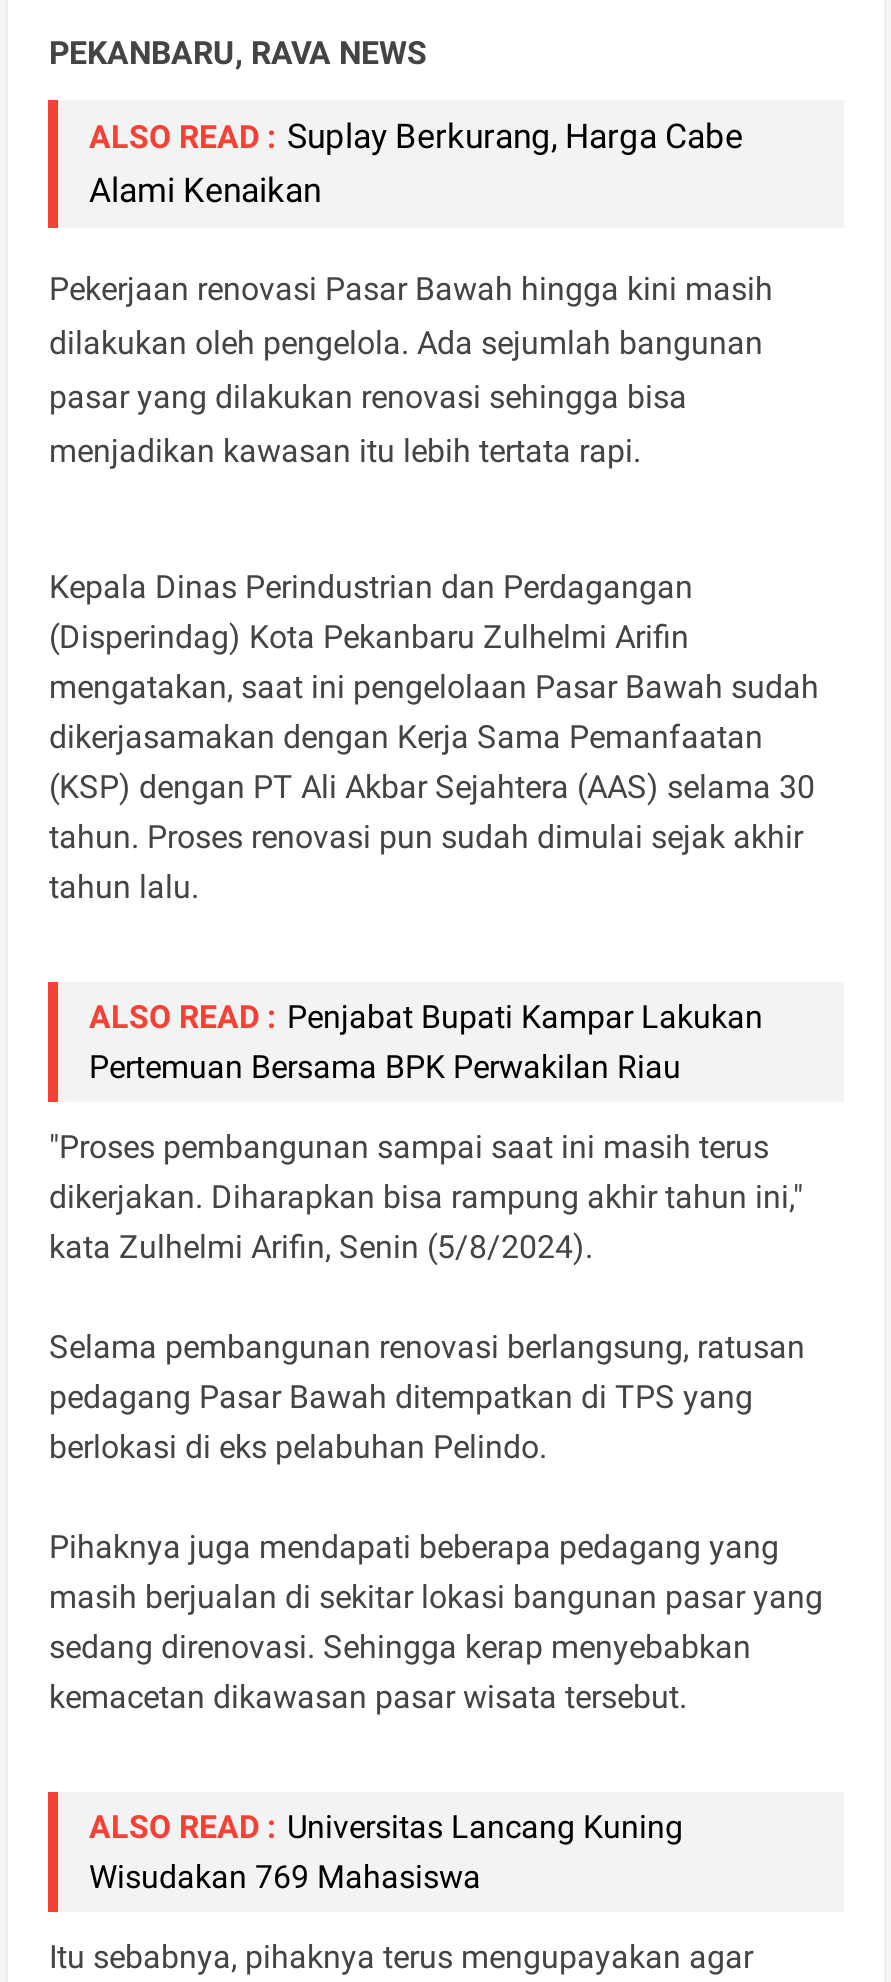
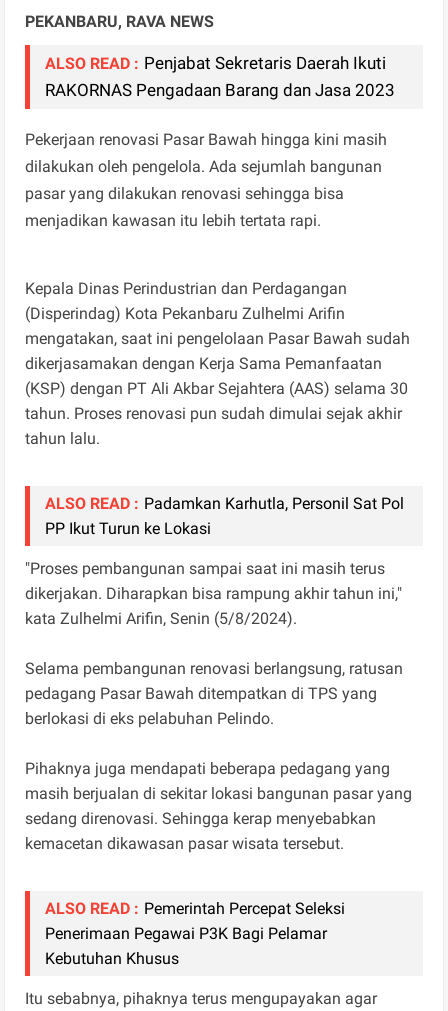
- ALSO READ : Suplay Berkurang, Harga Cabe
- Alami Kenaikan
+ ALSO READ : Penjabat Sekretaris Daerah Ikuti
+ RAKORNAS Pengadaan Barang dan Jasa 2023

- ALSO READ : Penjabat Bupati Kampar Lakukan
- Pertemuan Bersama BPK Perwakilan Riau
+ ALSO READ : Padamkan Karhutla, Personil Sat Pol
+ PP Ikut Turun ke Lokasi

- ALSO READ : Universitas Lancang Kuning
- Wisudakan 769 Mahasiswa
+ ALSO READ : Pemerintah Percepat Seleksi
+ Penerimaan Pegawai P3K Bagi Pelamar
+ Kebutuhan Khusus
